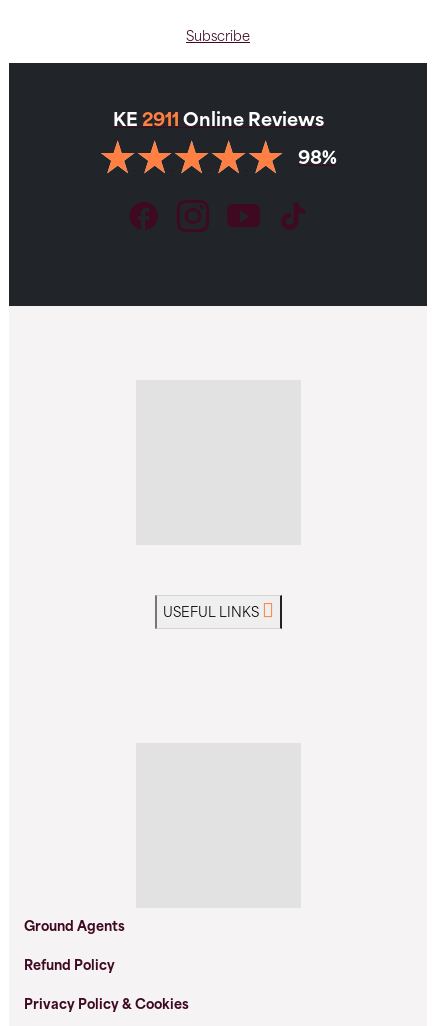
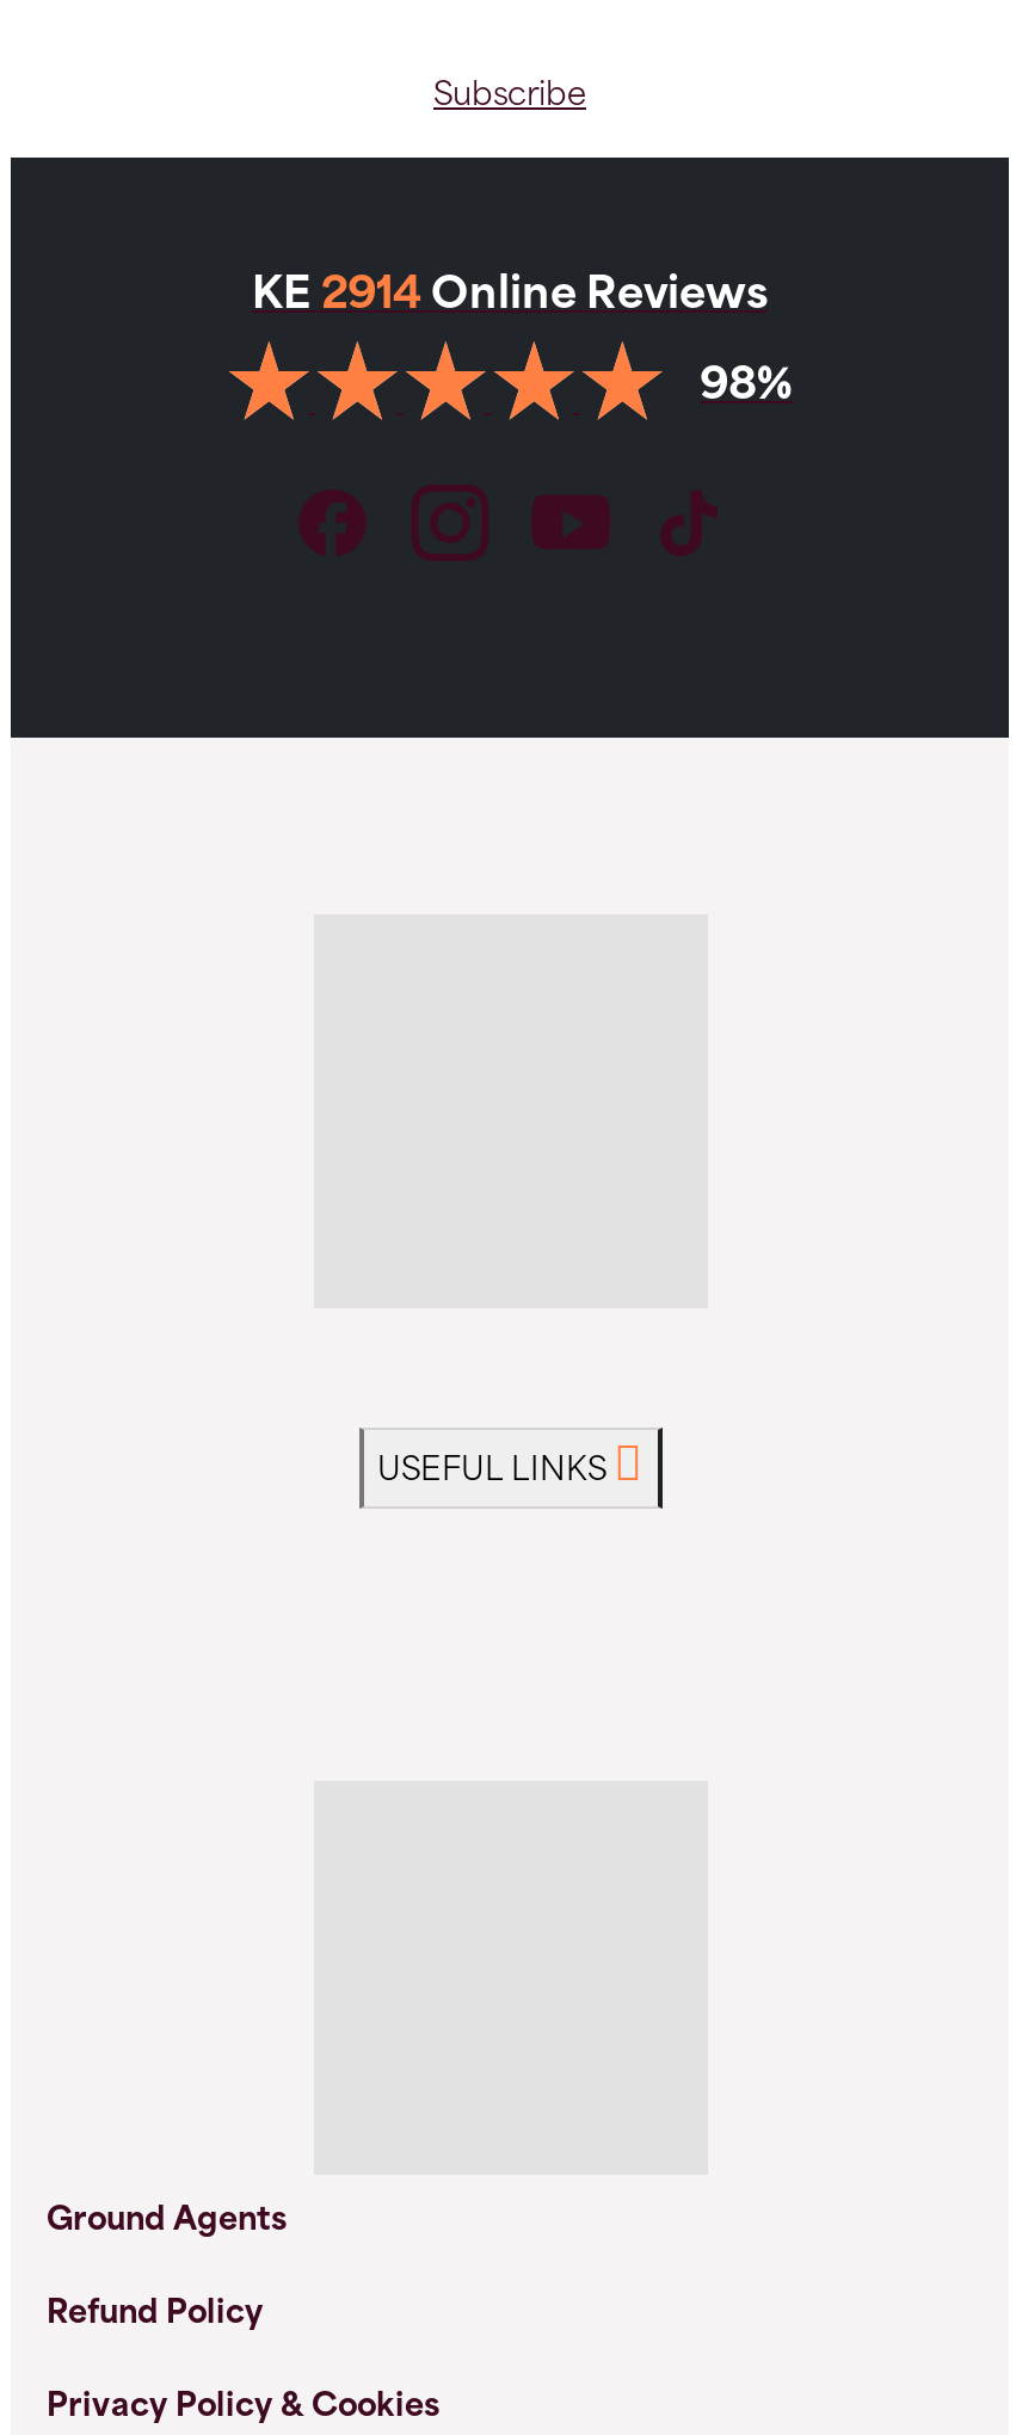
- KE 2911 Online Reviews
+ KE 2914 Online Reviews
